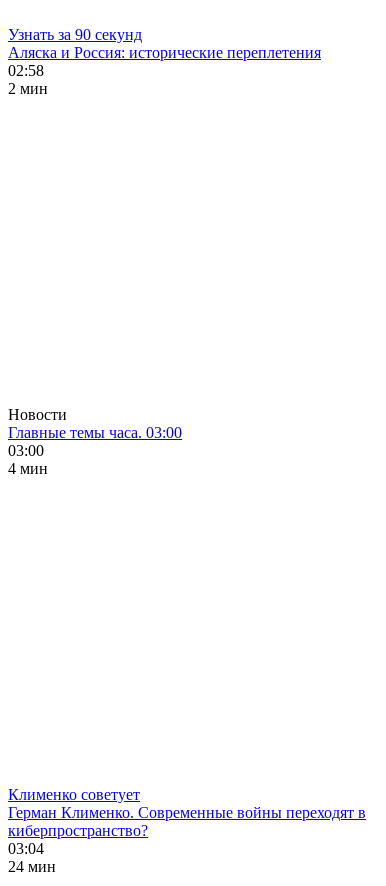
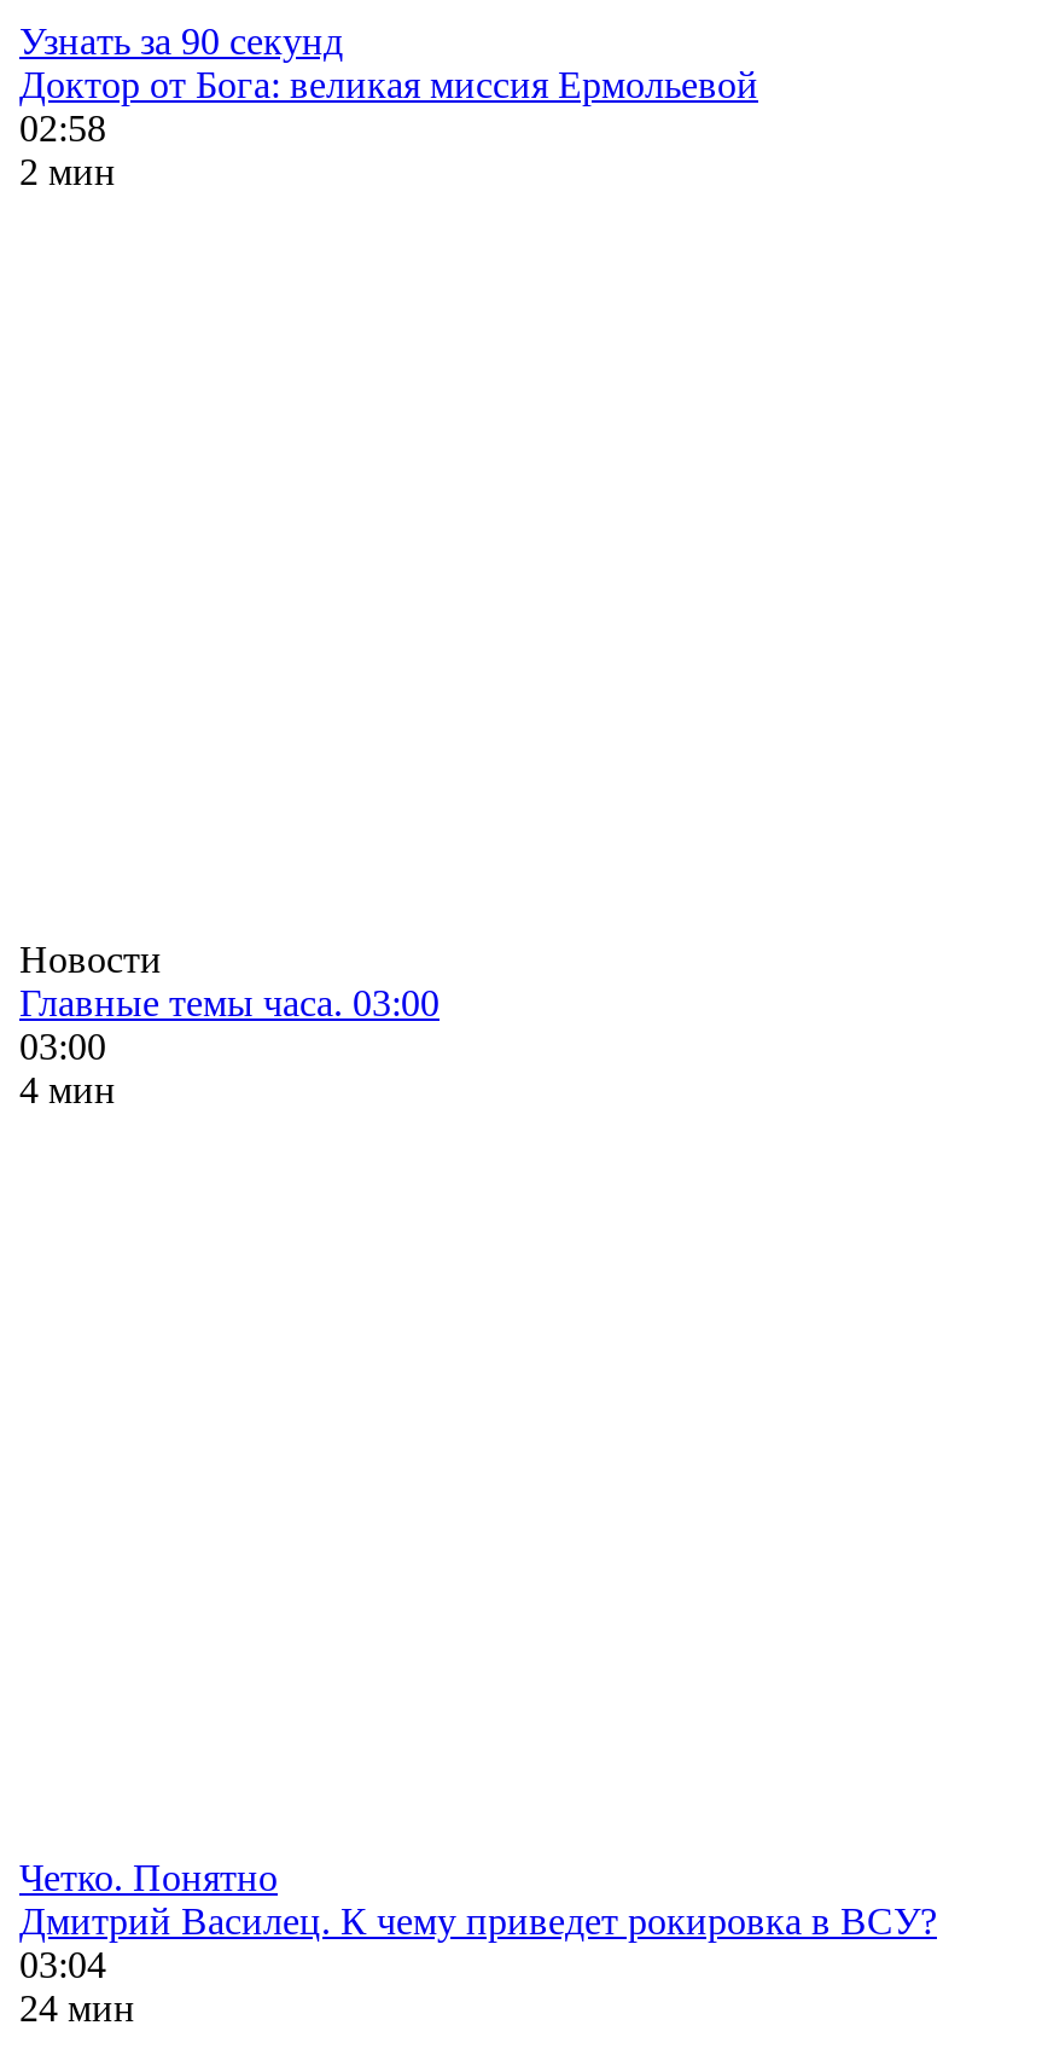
- Аляска и Россия: исторические переплетения
+ Доктор от Бога: великая миссия Ермольевой

- Клименко советует
- Герман Клименко. Современные войны переходят в
- киберпространство?
+ Четко. Понятно
+ Дмитрий Василец. К чему приведет рокировка в ВСУ?
